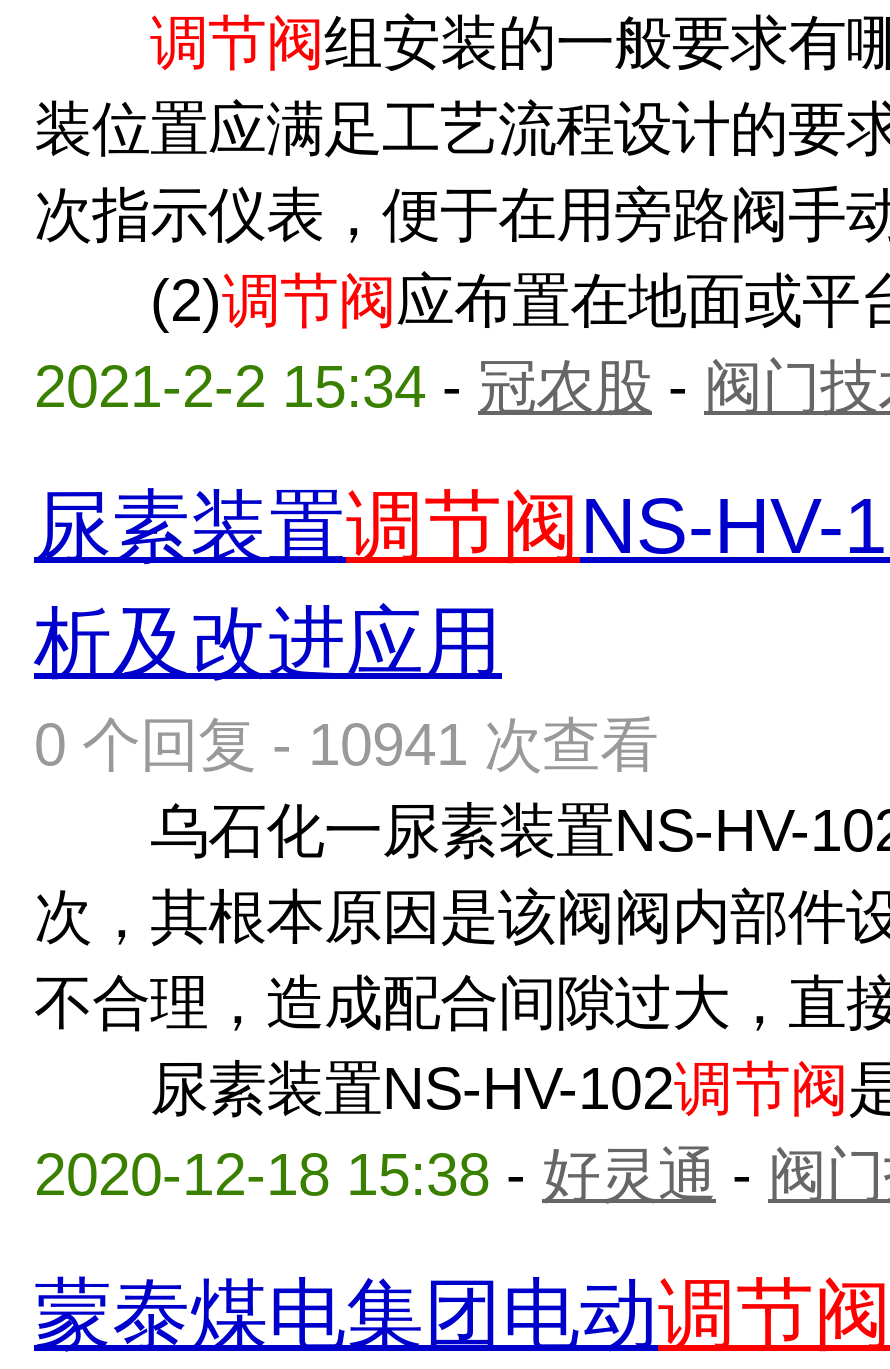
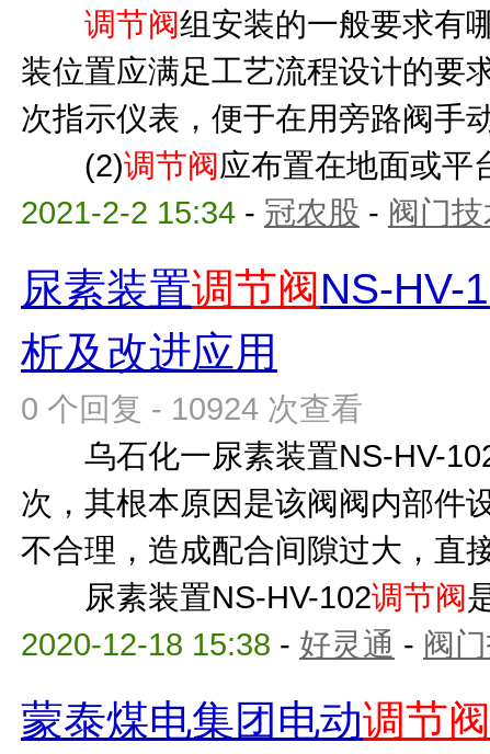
- 0 个回复 - 10941 次查看
+ 0 个回复 - 10924 次查看
